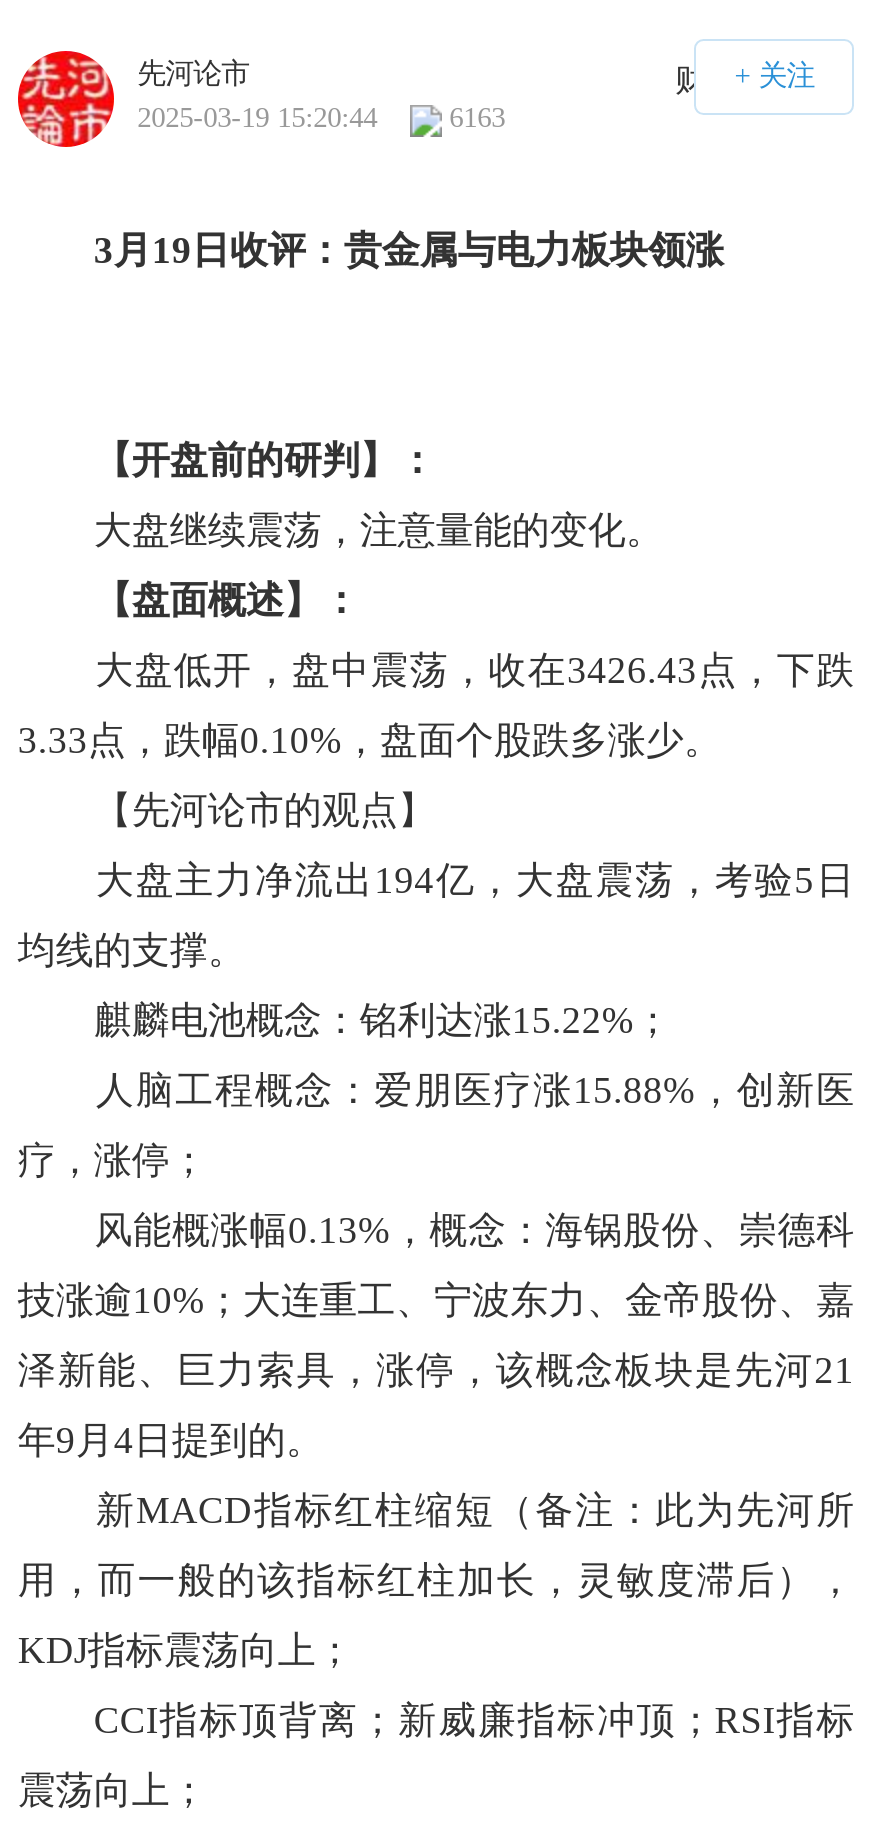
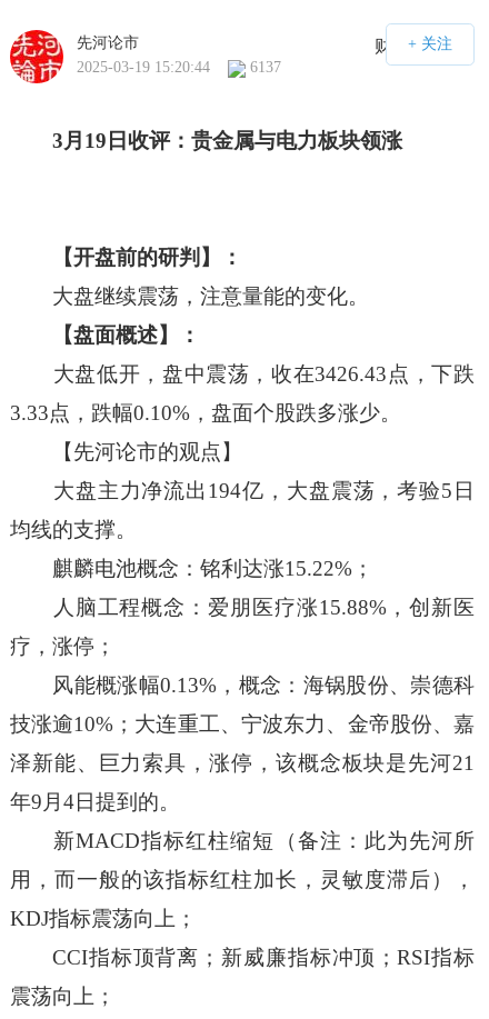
- 2025-03-19 15:20:44 6163
+ 2025-03-19 15:20:44 6137
